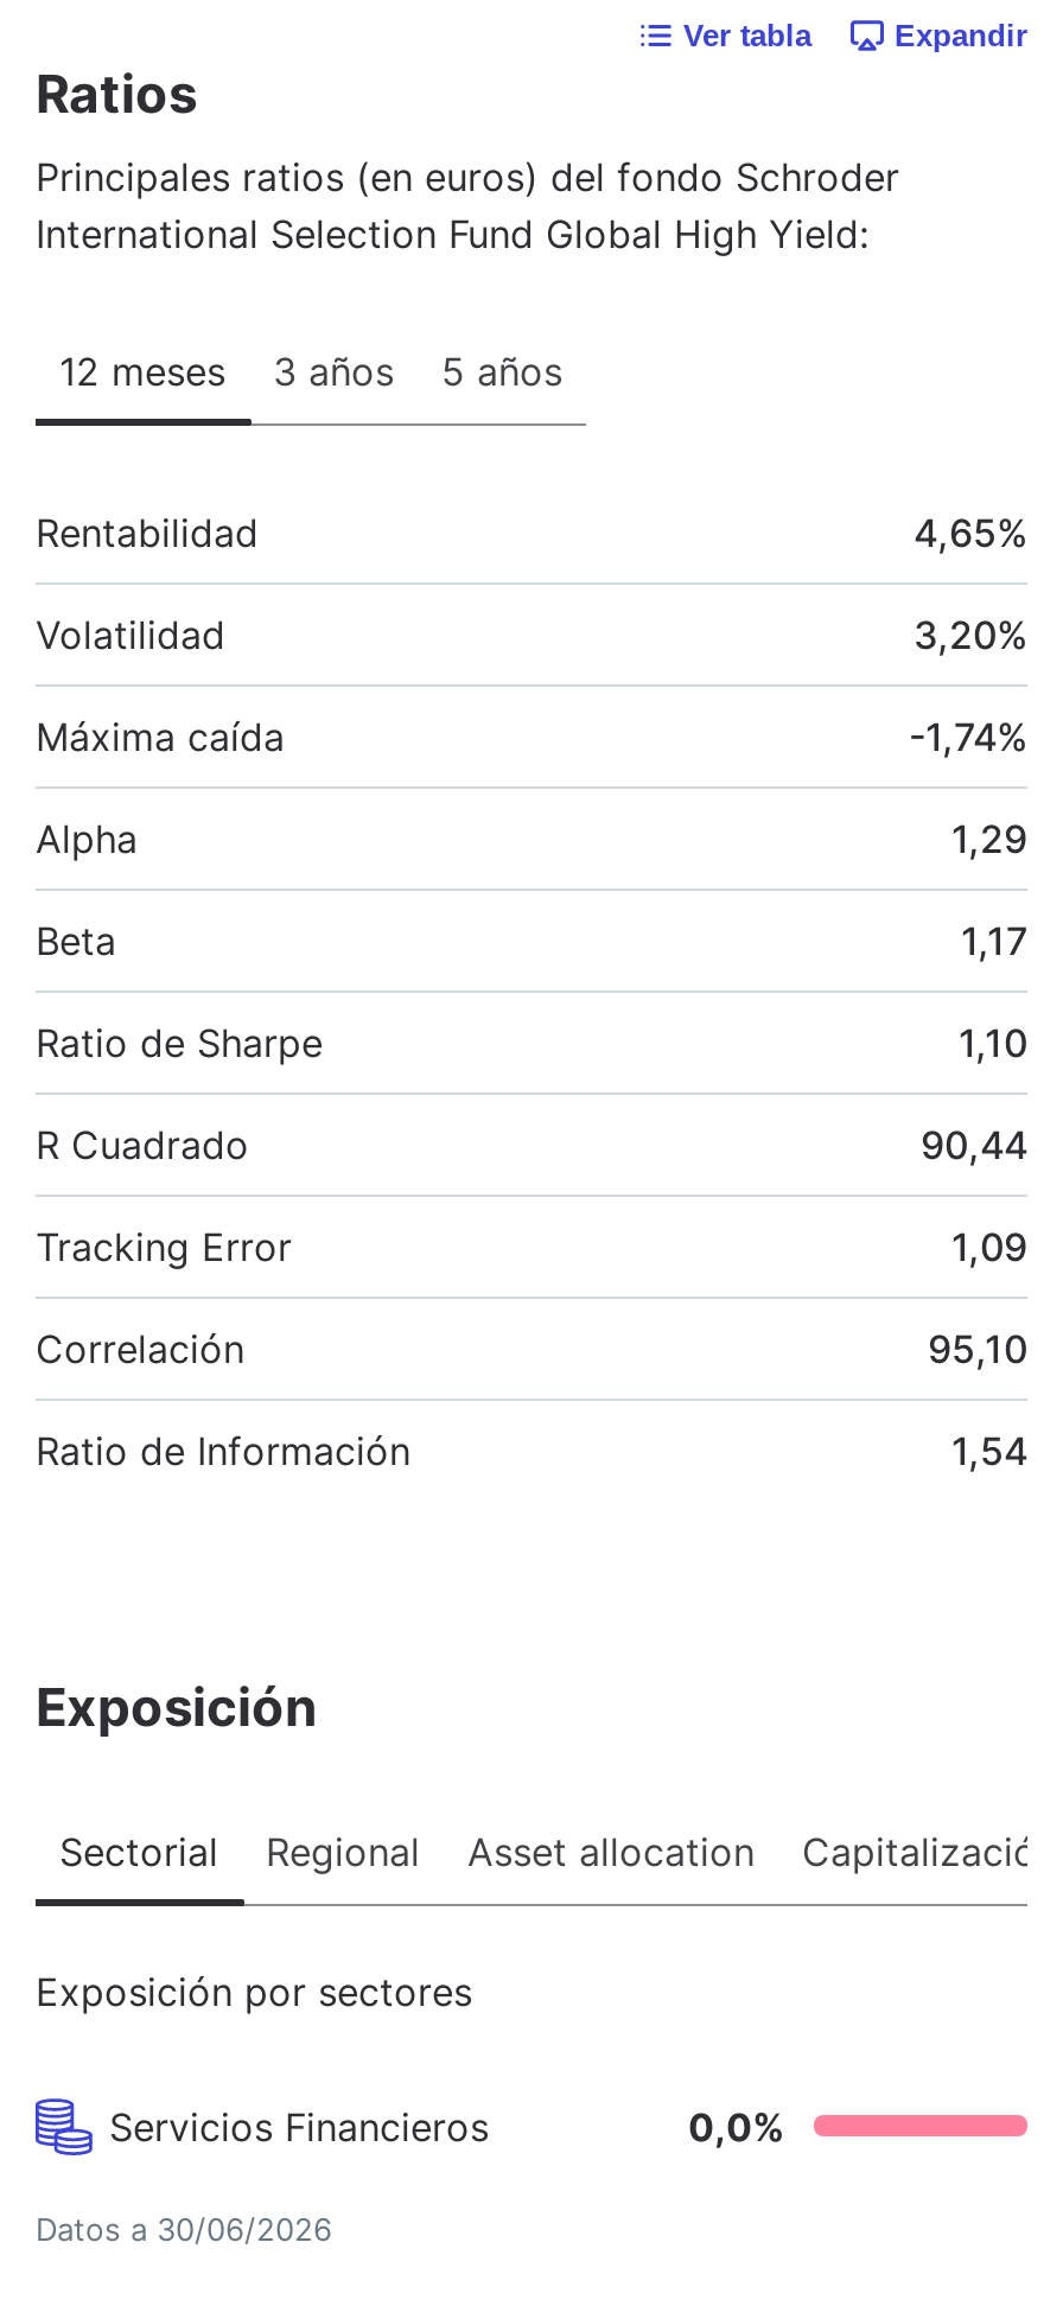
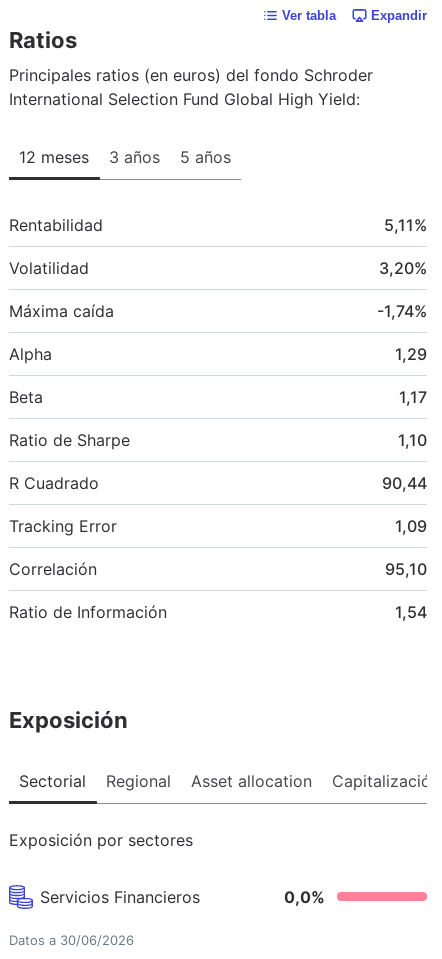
- 4,65%
+ 5,11%
